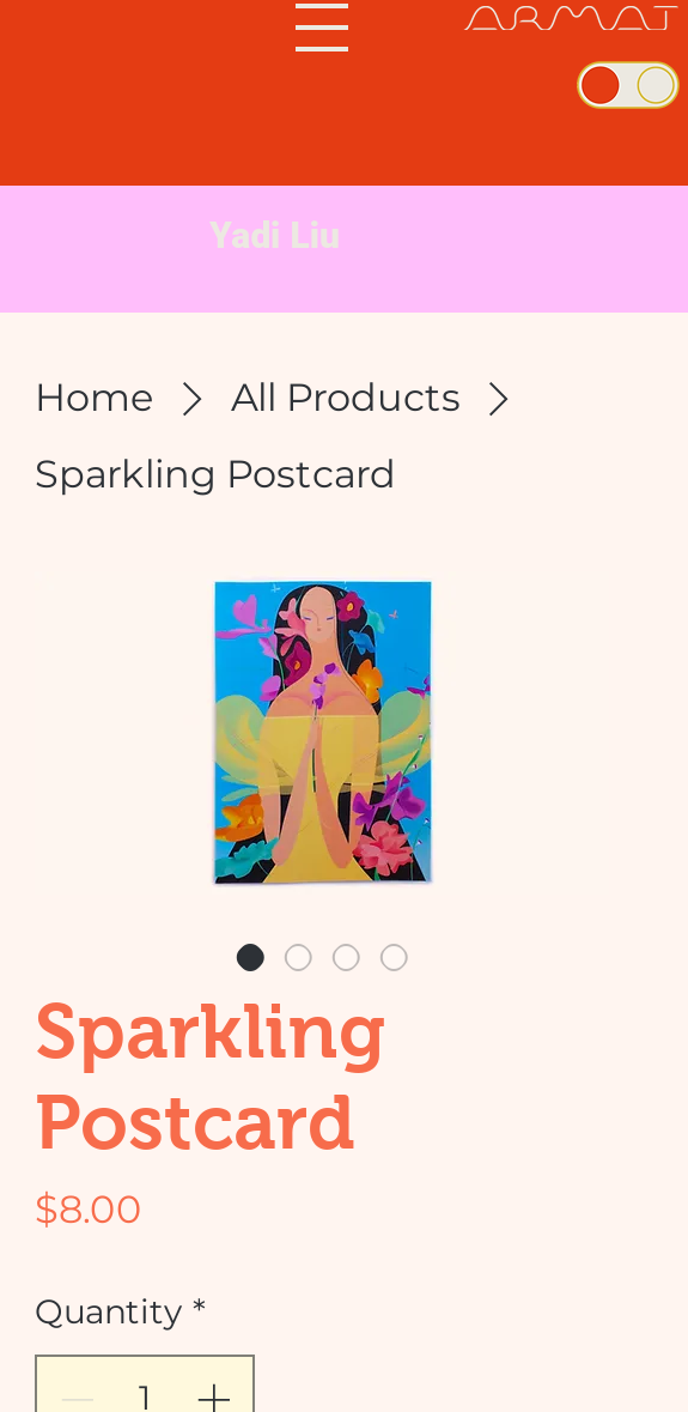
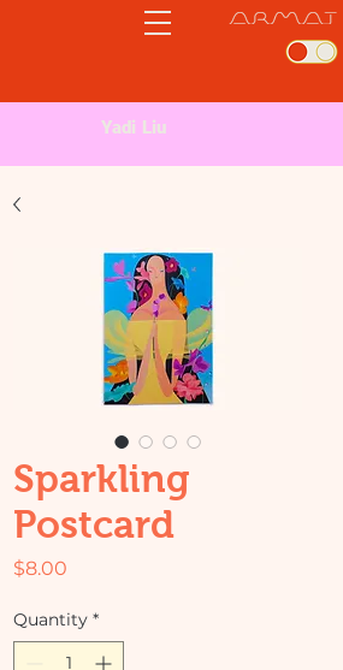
- Home
- All Products
- Sparkling Postcard
